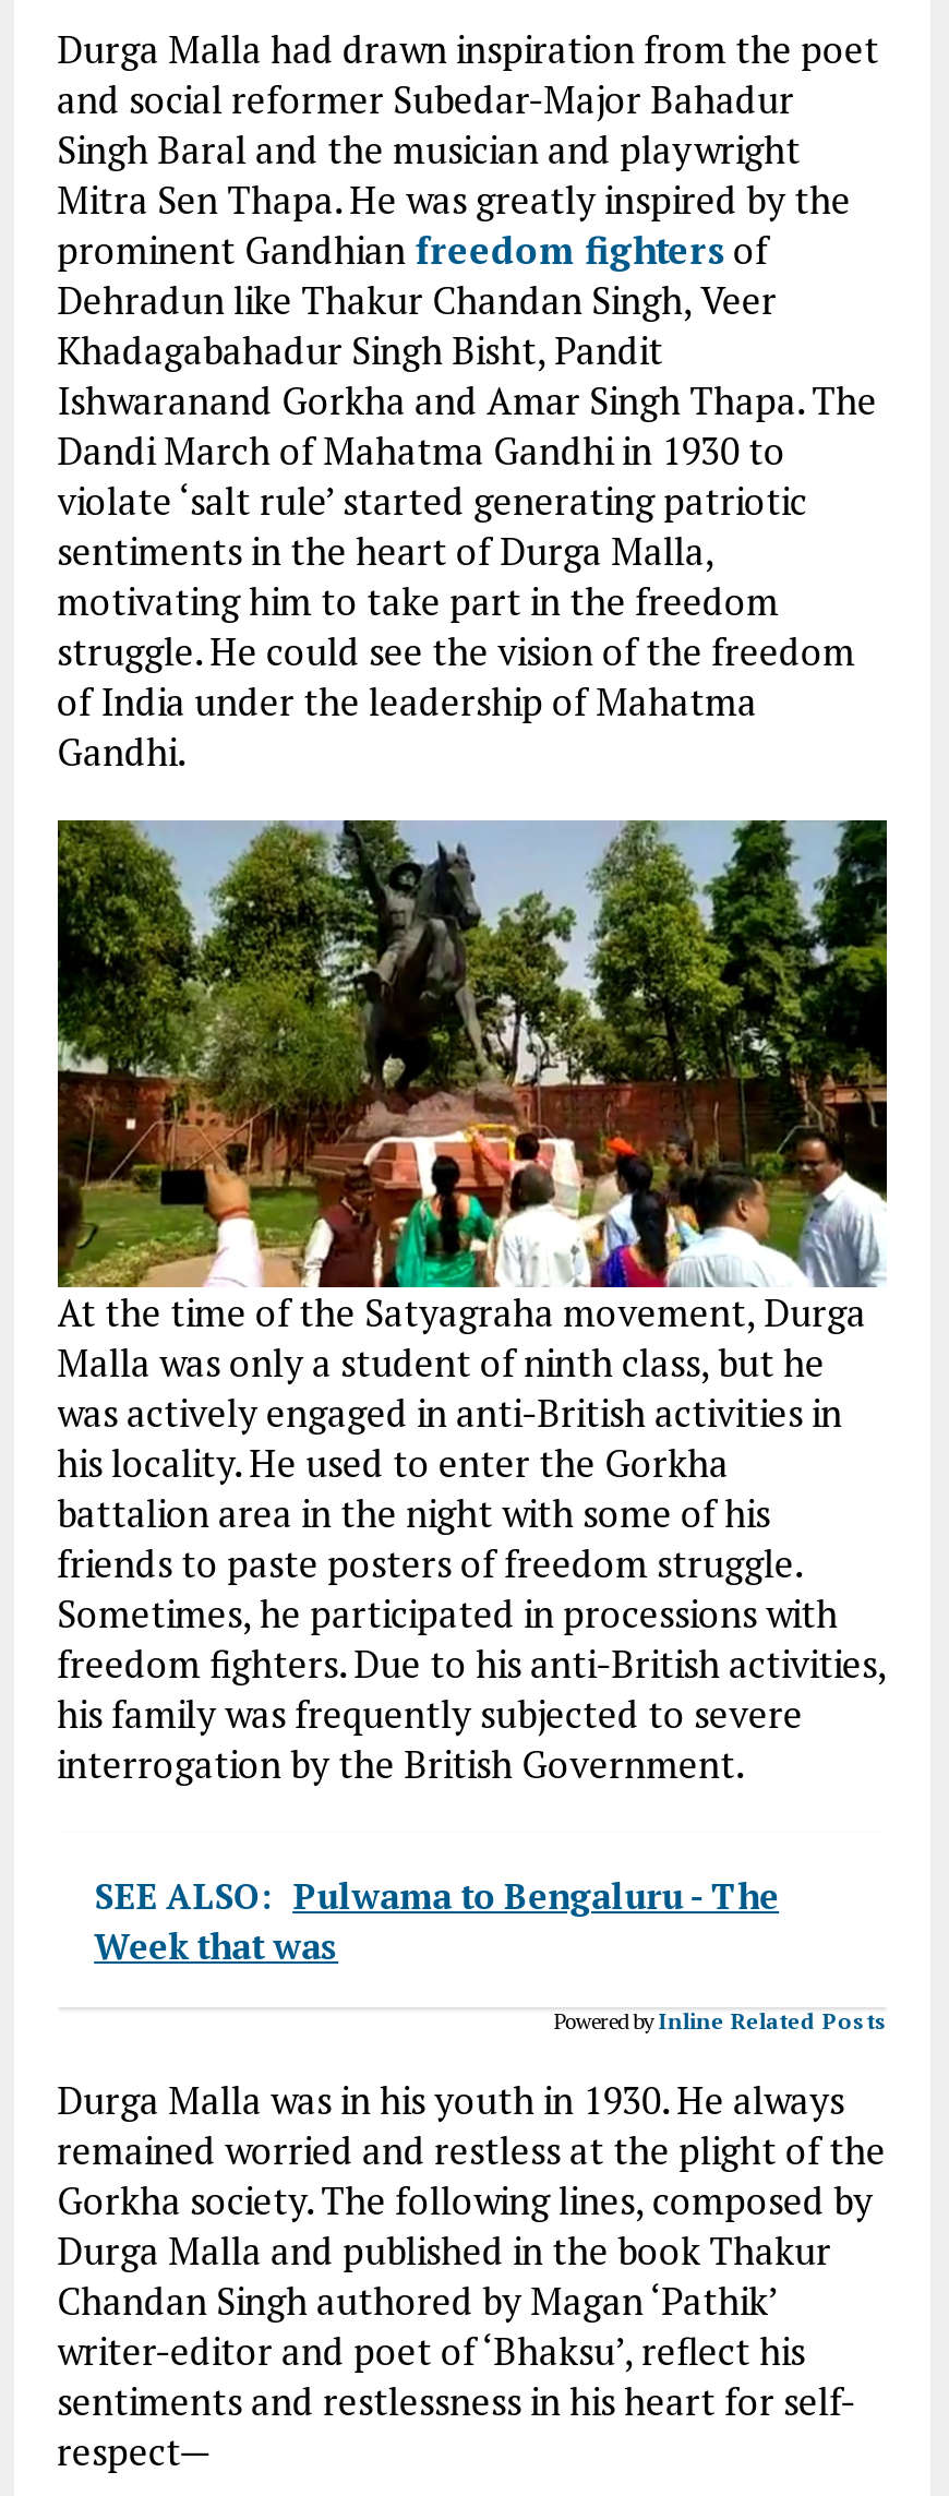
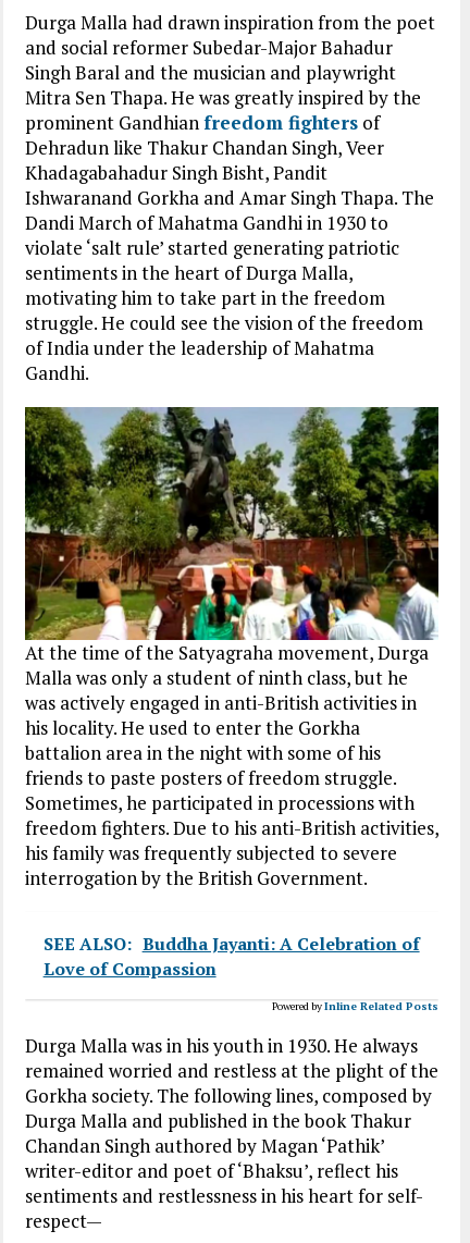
- SEE ALSO: Pulwama to Bengaluru - The
- Week that was
+ SEE ALSO: Buddha Jayanti: A Celebration of
+ Love of Compassion
